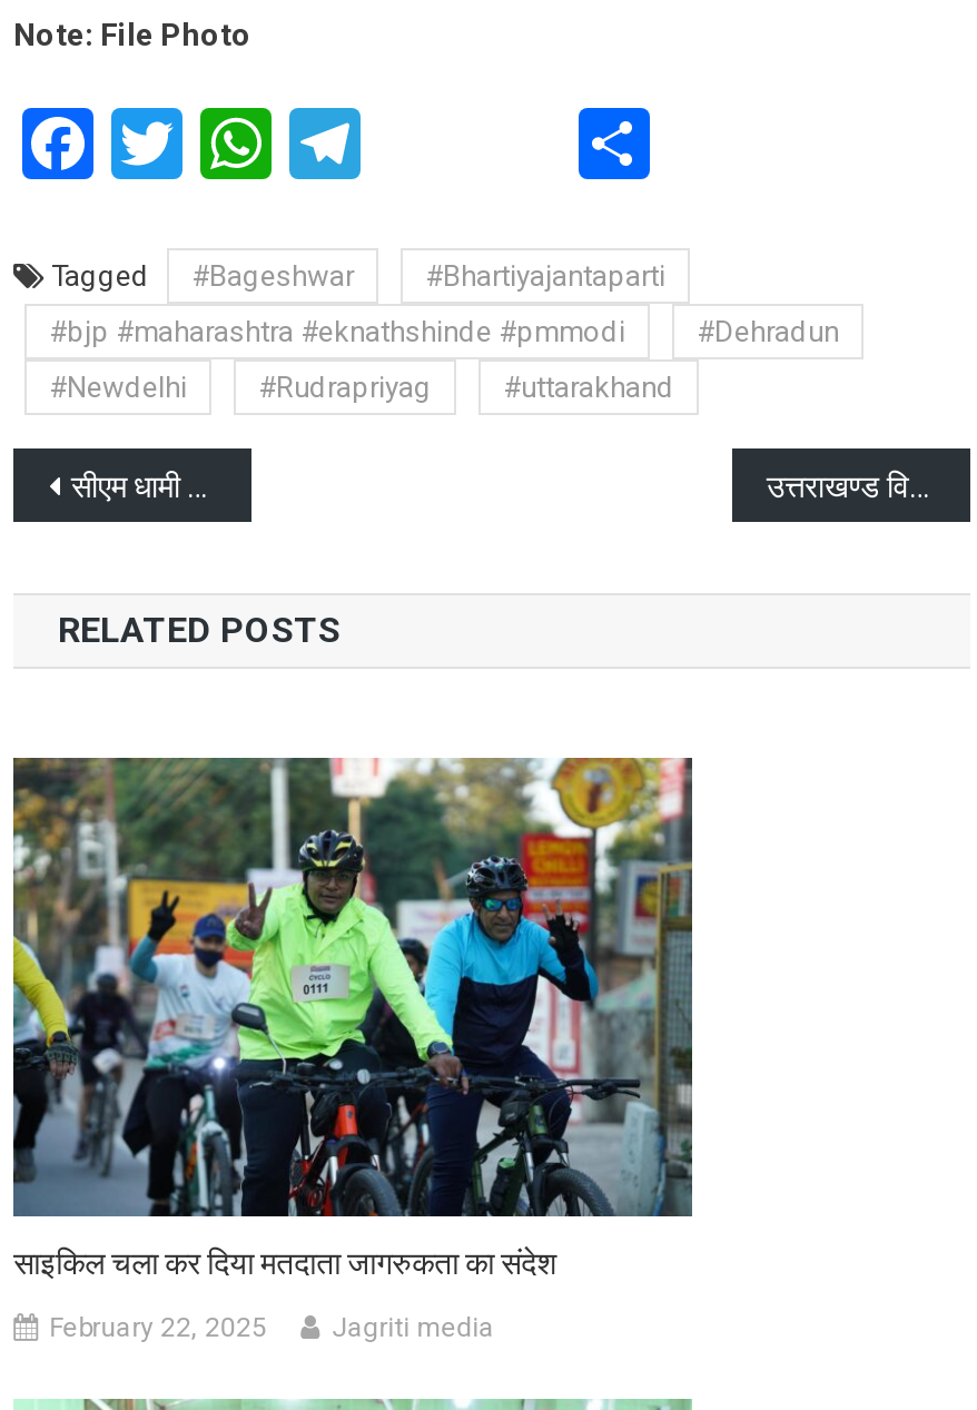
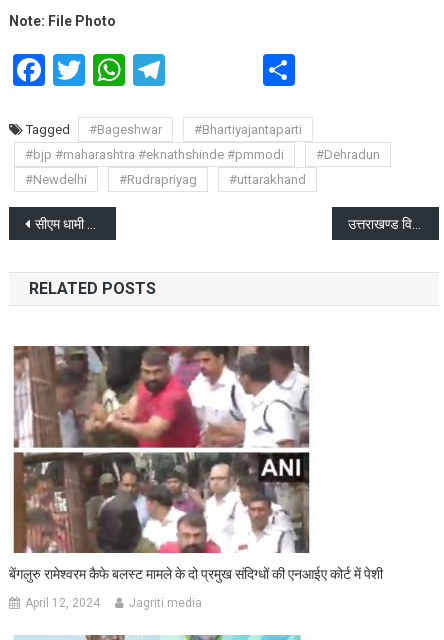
- [image]
- साइकिल चला कर दिया मतदाता जागरुकता का संदेश
+ [image]
+ बेंगलुरु रामेश्वरम कैफे बलस्ट मामले के दो प्रमुख संदिग्धों की एनआईए कोर्ट में पेशी

- February 22, 2025
+ April 12, 2024
